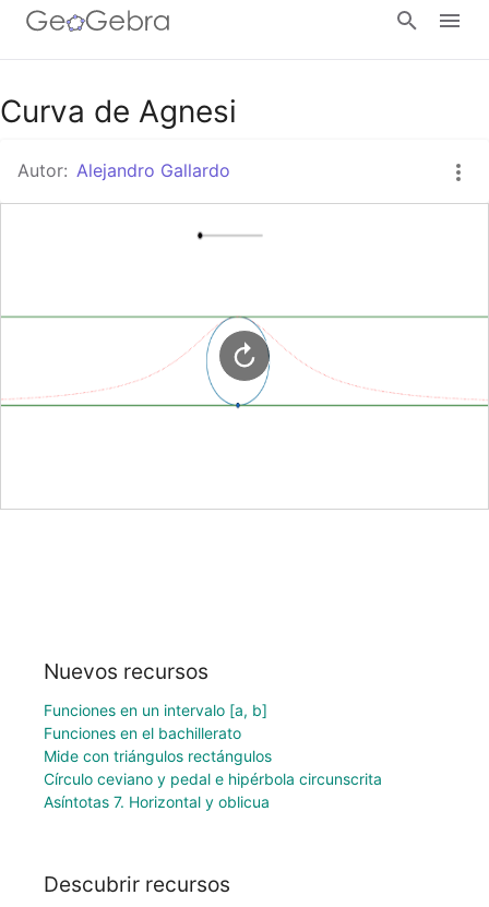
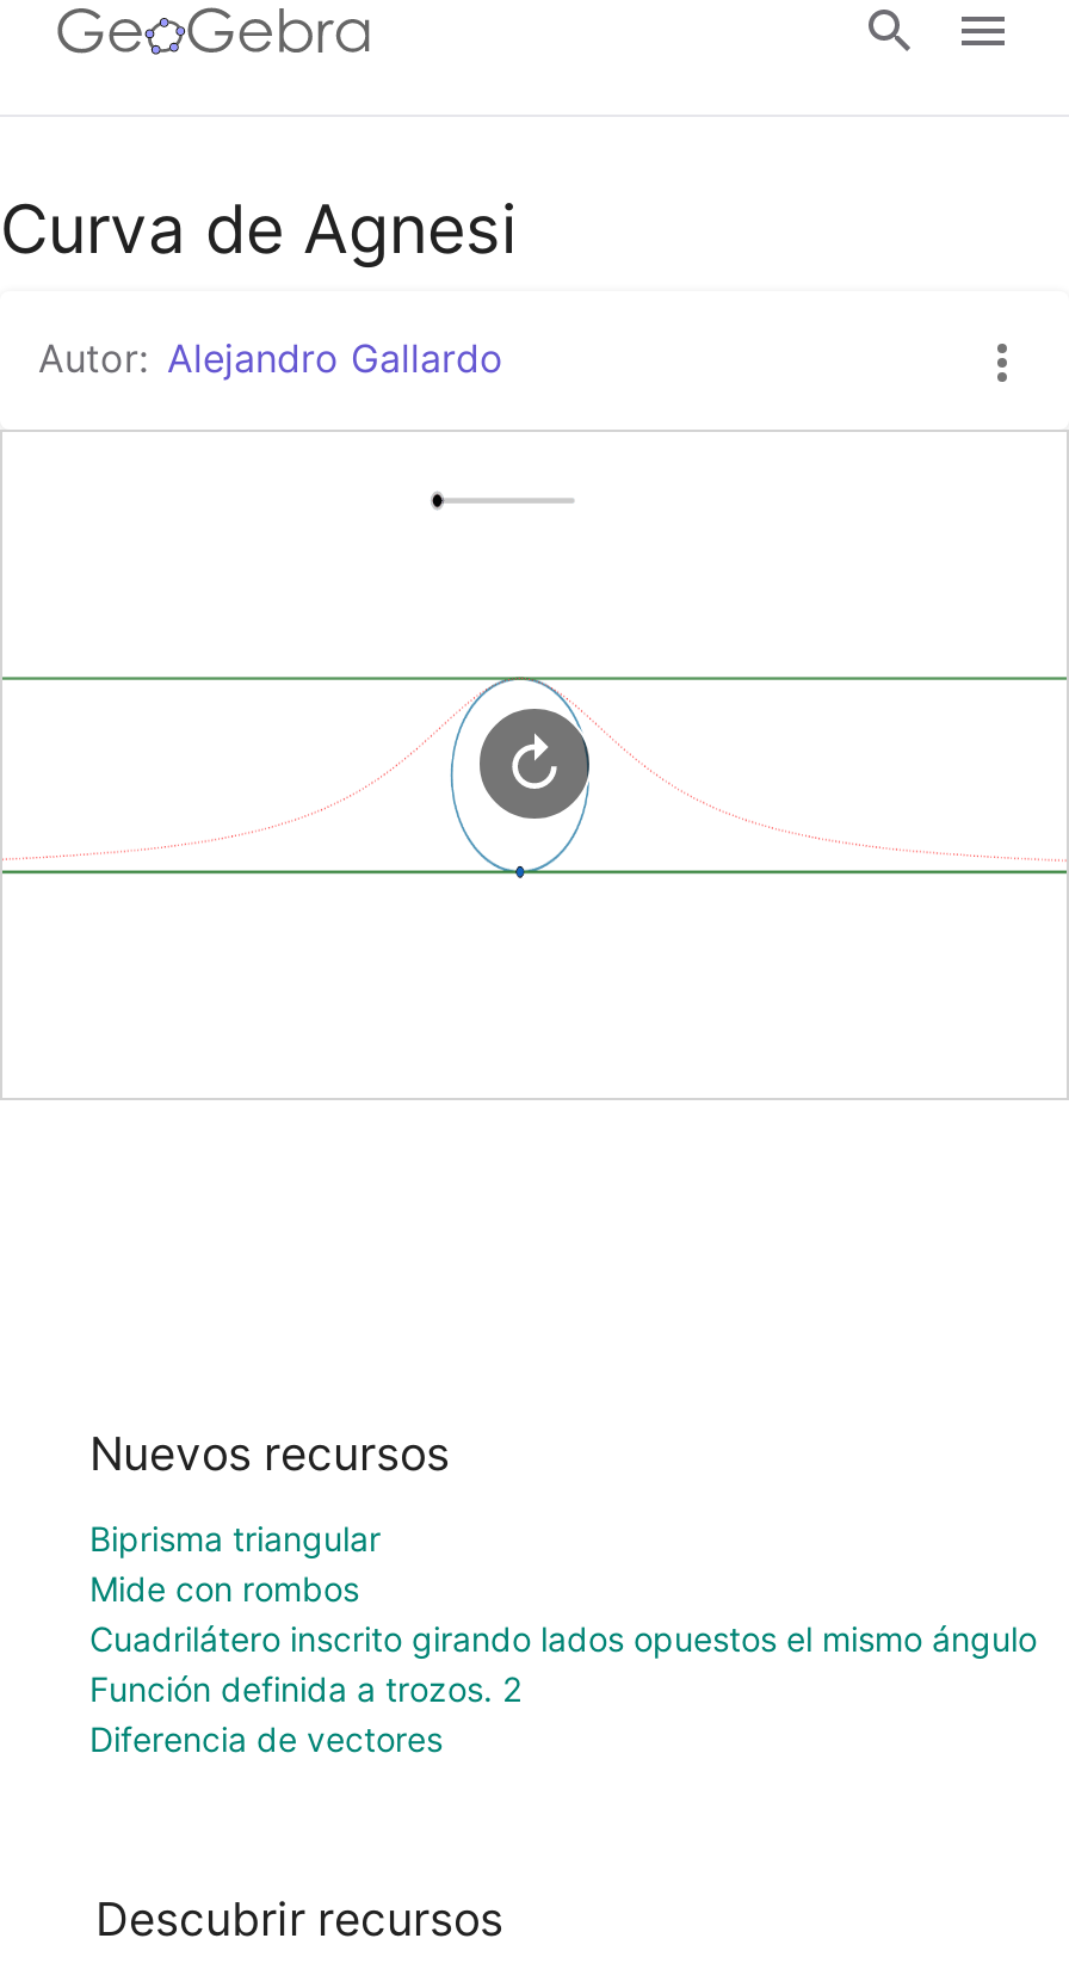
- Funciones en un intervalo [a, b]
- Funciones en el bachillerato
- Mide con triángulos rectángulos
- Círculo ceviano y pedal e hipérbola circunscrita
- Asíntotas 7. Horizontal y oblicua
+ Biprisma triangular
+ Mide con rombos
+ Cuadrilátero inscrito girando lados opuestos el mismo ángulo
+ Función definida a trozos. 2
+ Diferencia de vectores
